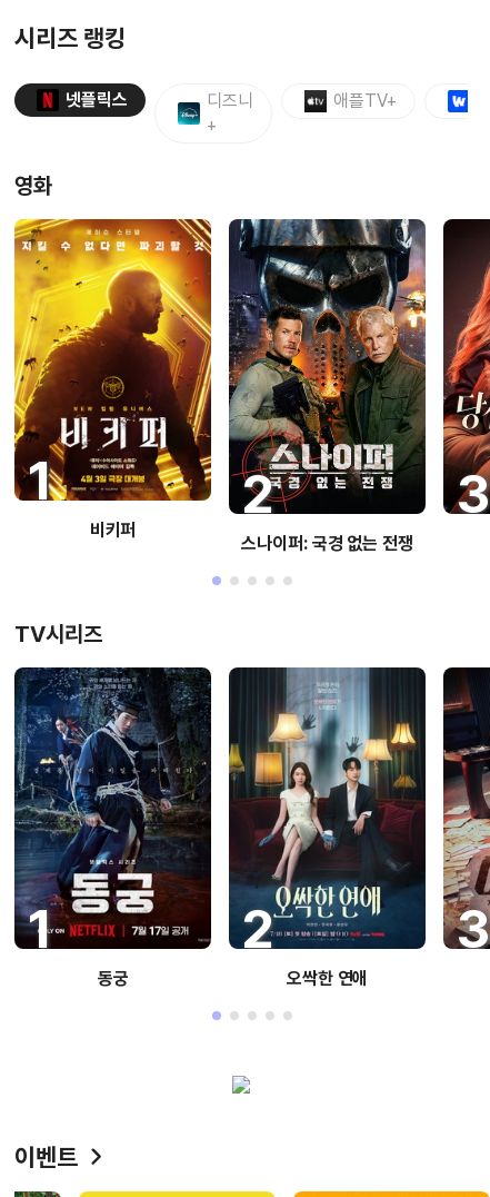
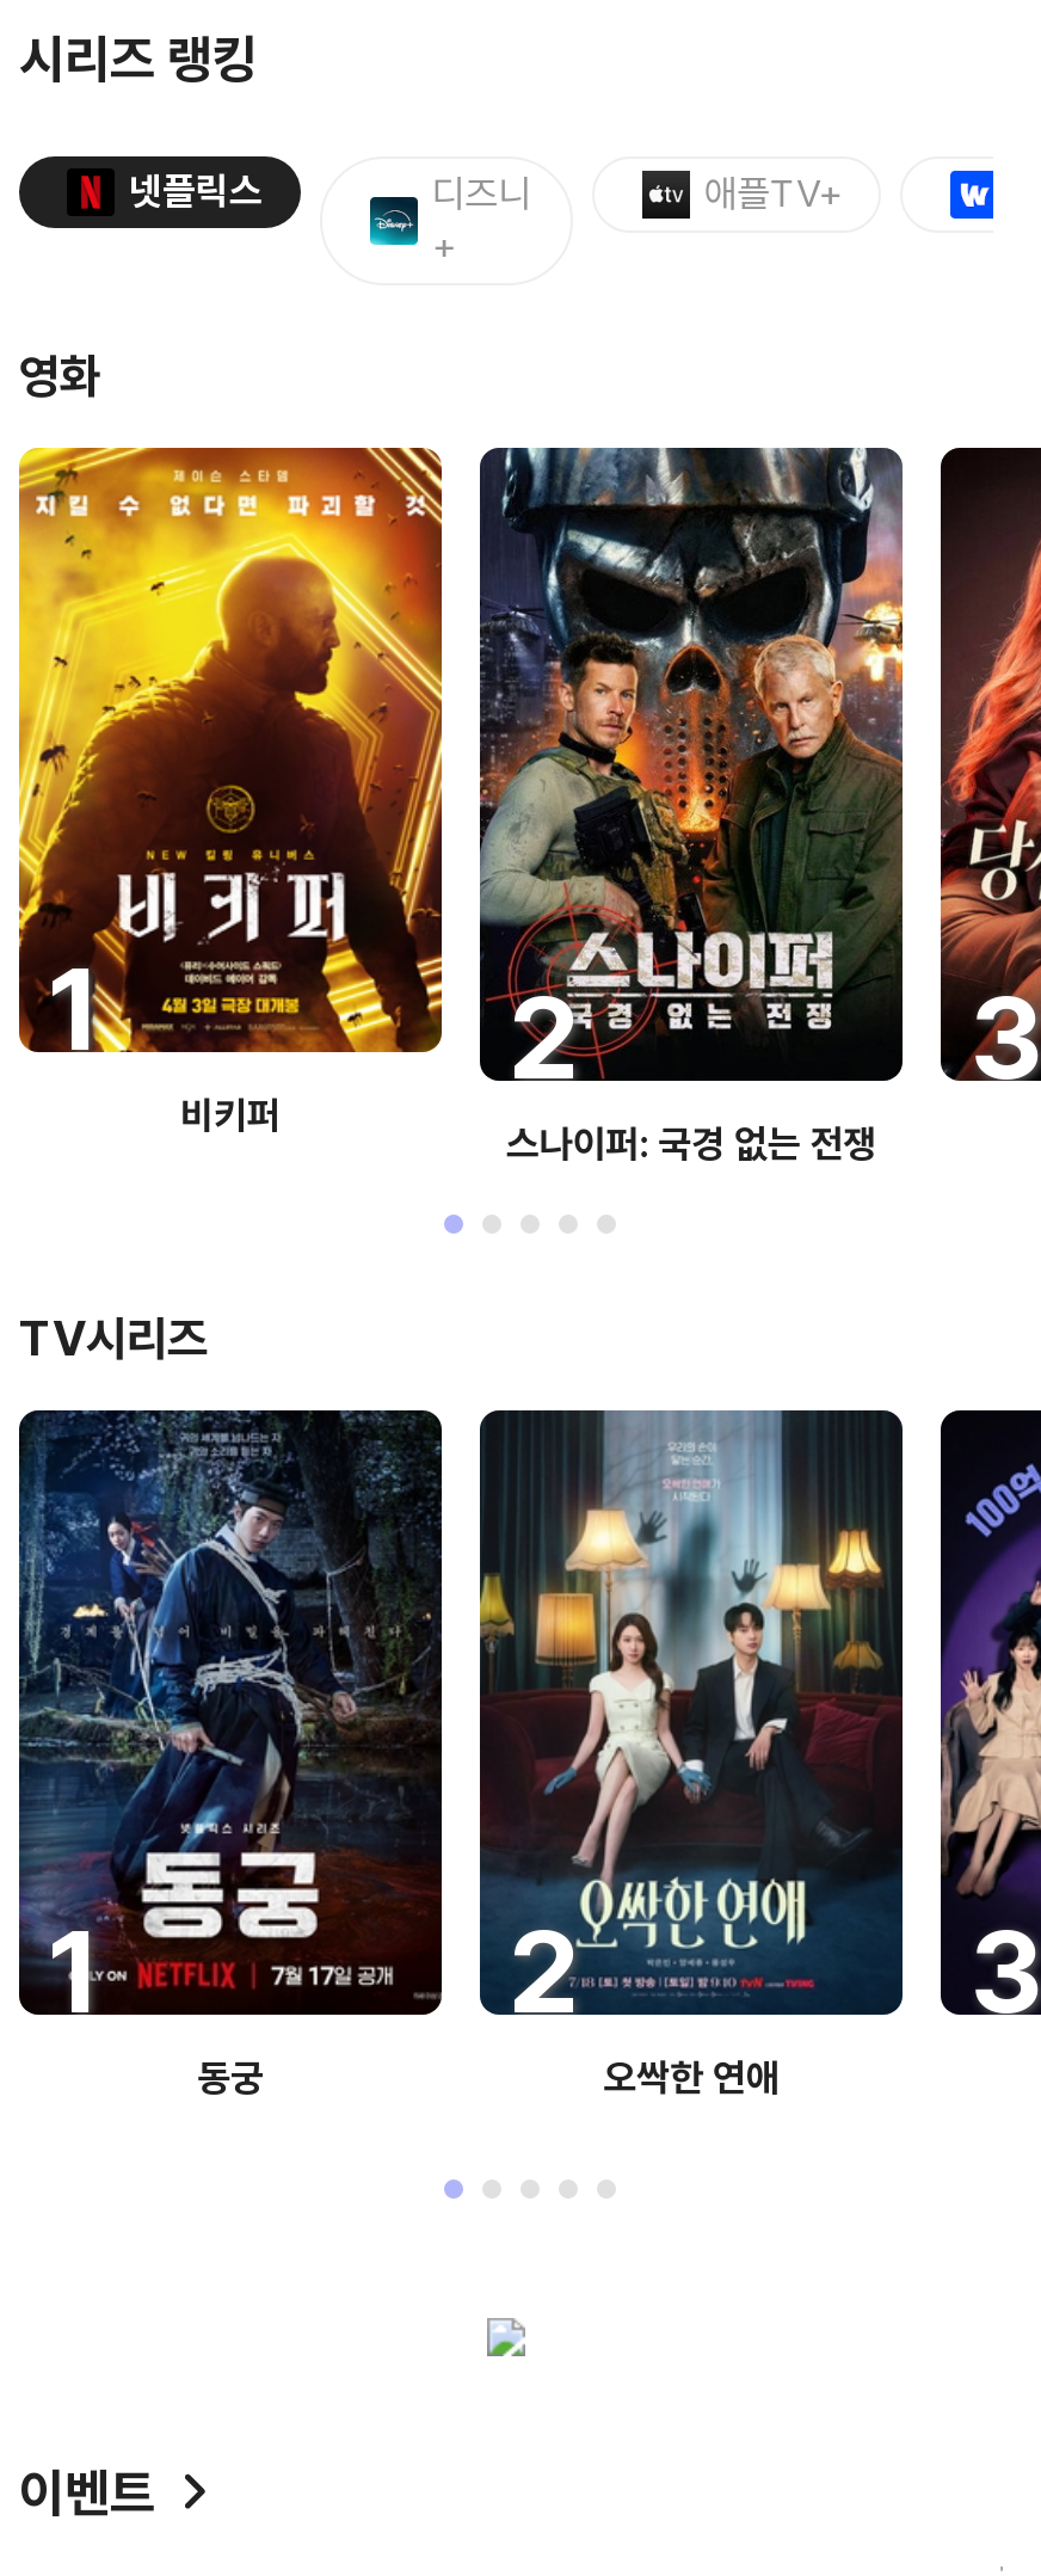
- [image]
+ [image]
